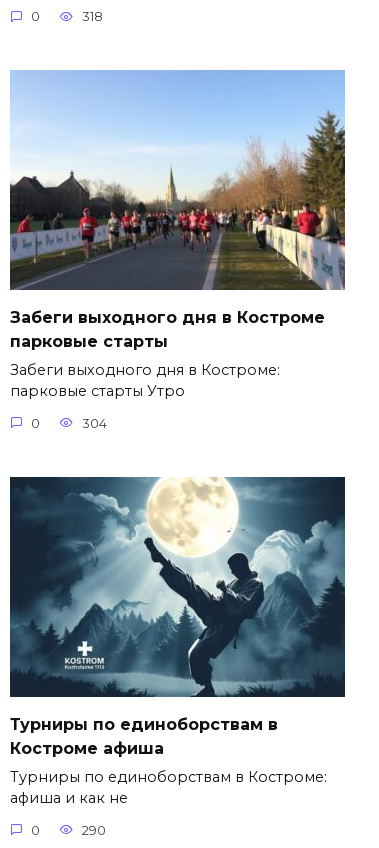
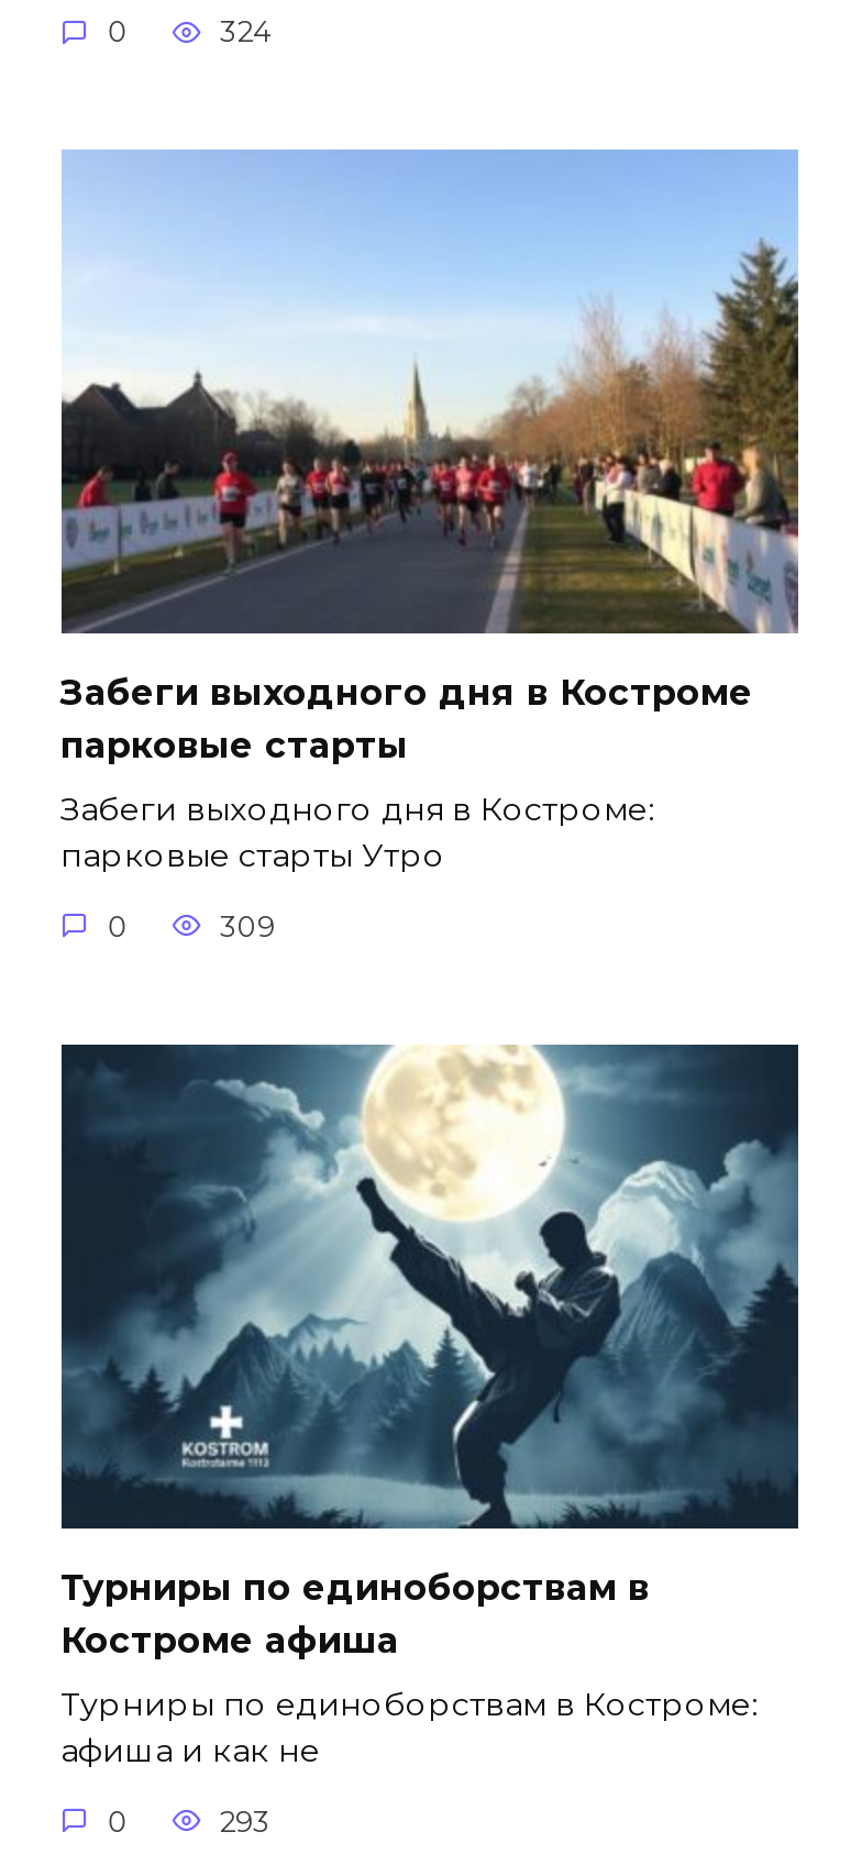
- 318
+ 324

- 304
+ 309

- 290
+ 293
